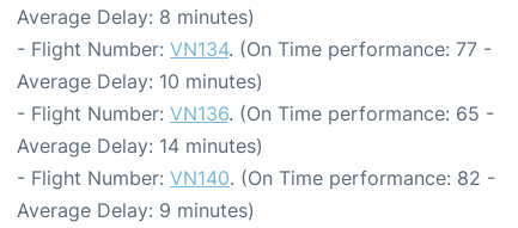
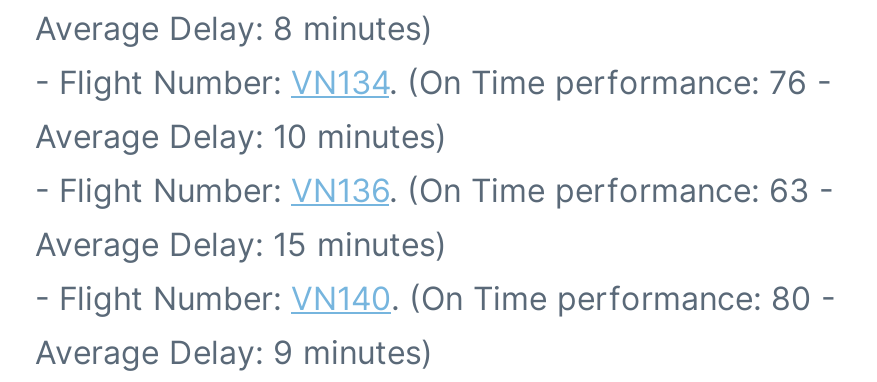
- - Flight Number: VN134. (On Time performance: 77 -
+ - Flight Number: VN134. (On Time performance: 76 -

- - Flight Number: VN136. (On Time performance: 65 -
+ - Flight Number: VN136. (On Time performance: 63 -

- Average Delay: 14 minutes)
+ Average Delay: 15 minutes)

- - Flight Number: VN140. (On Time performance: 82 -
+ - Flight Number: VN140. (On Time performance: 80 -
